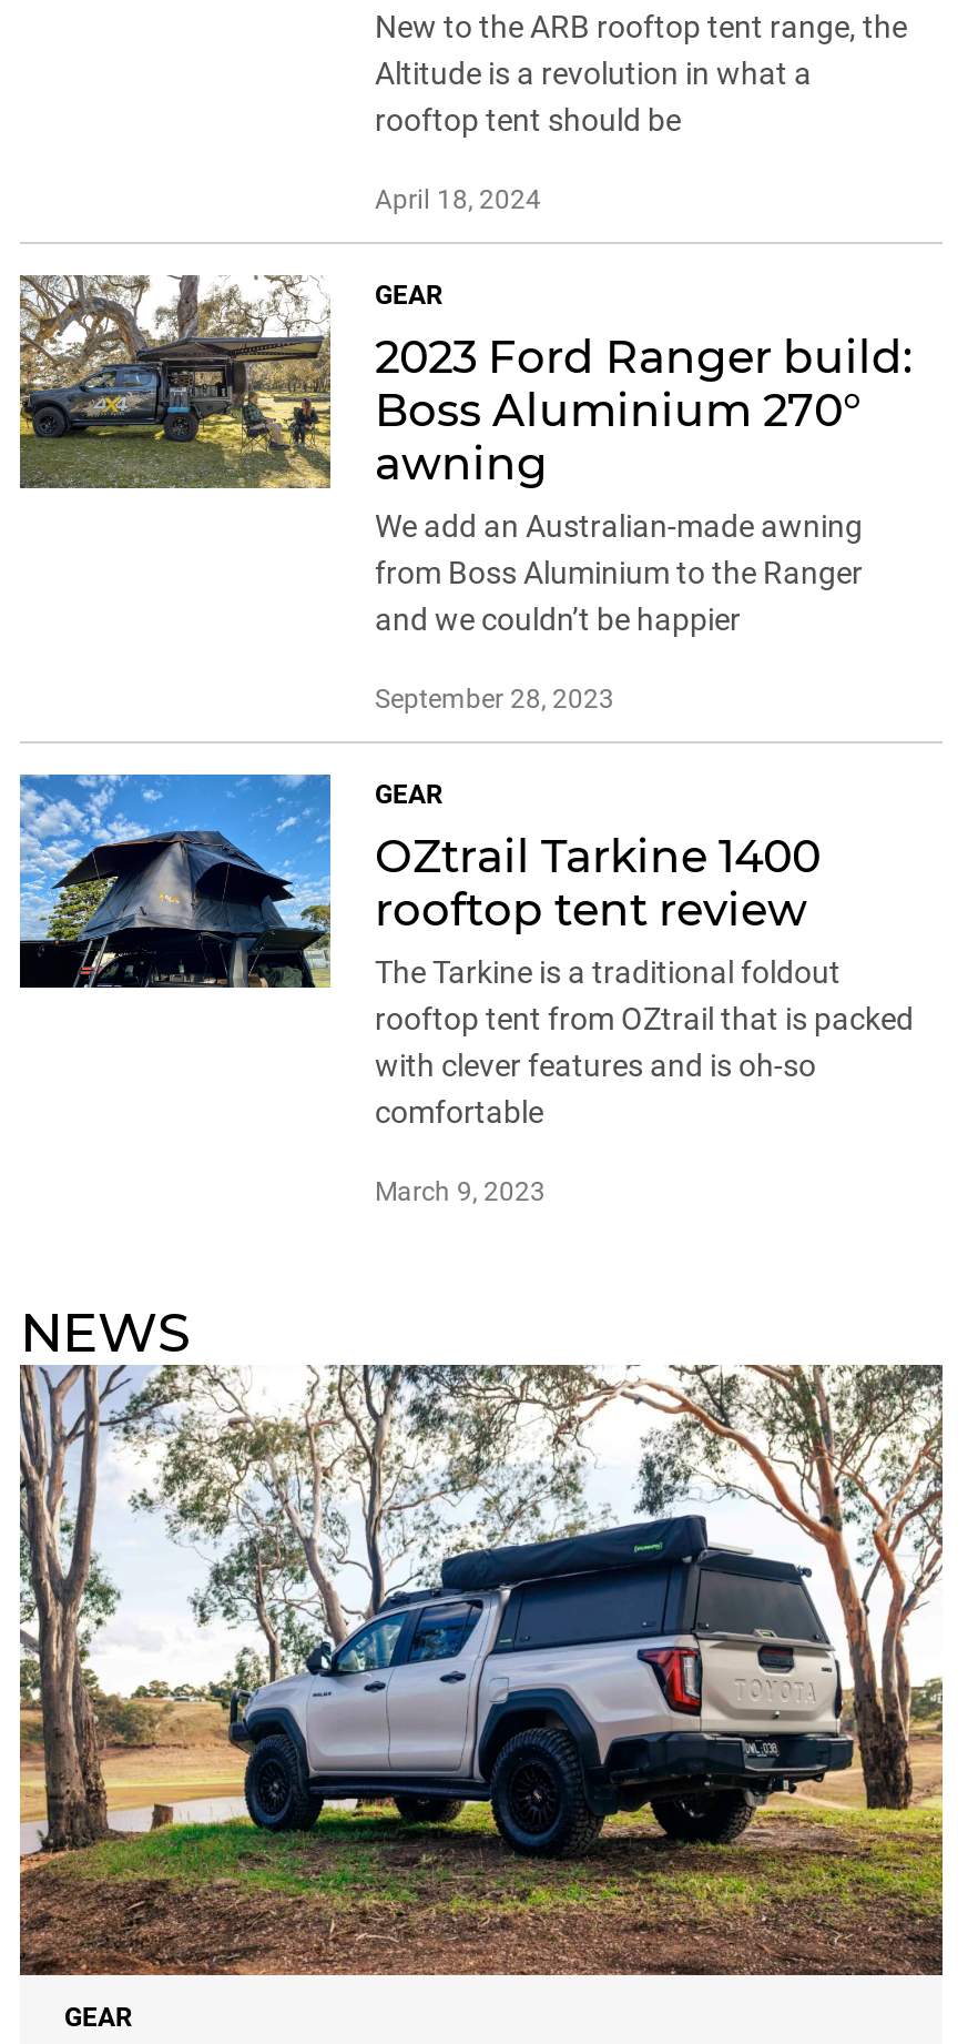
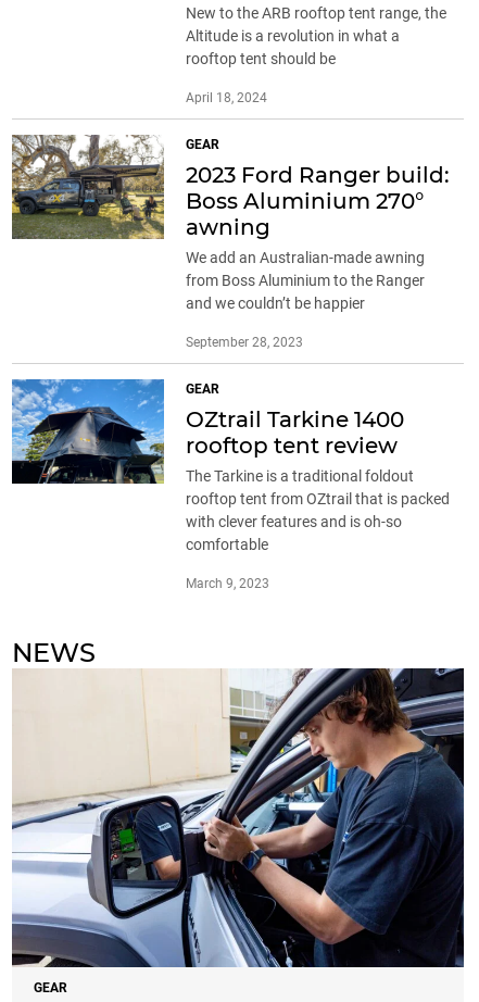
- [image]
+ [image]
